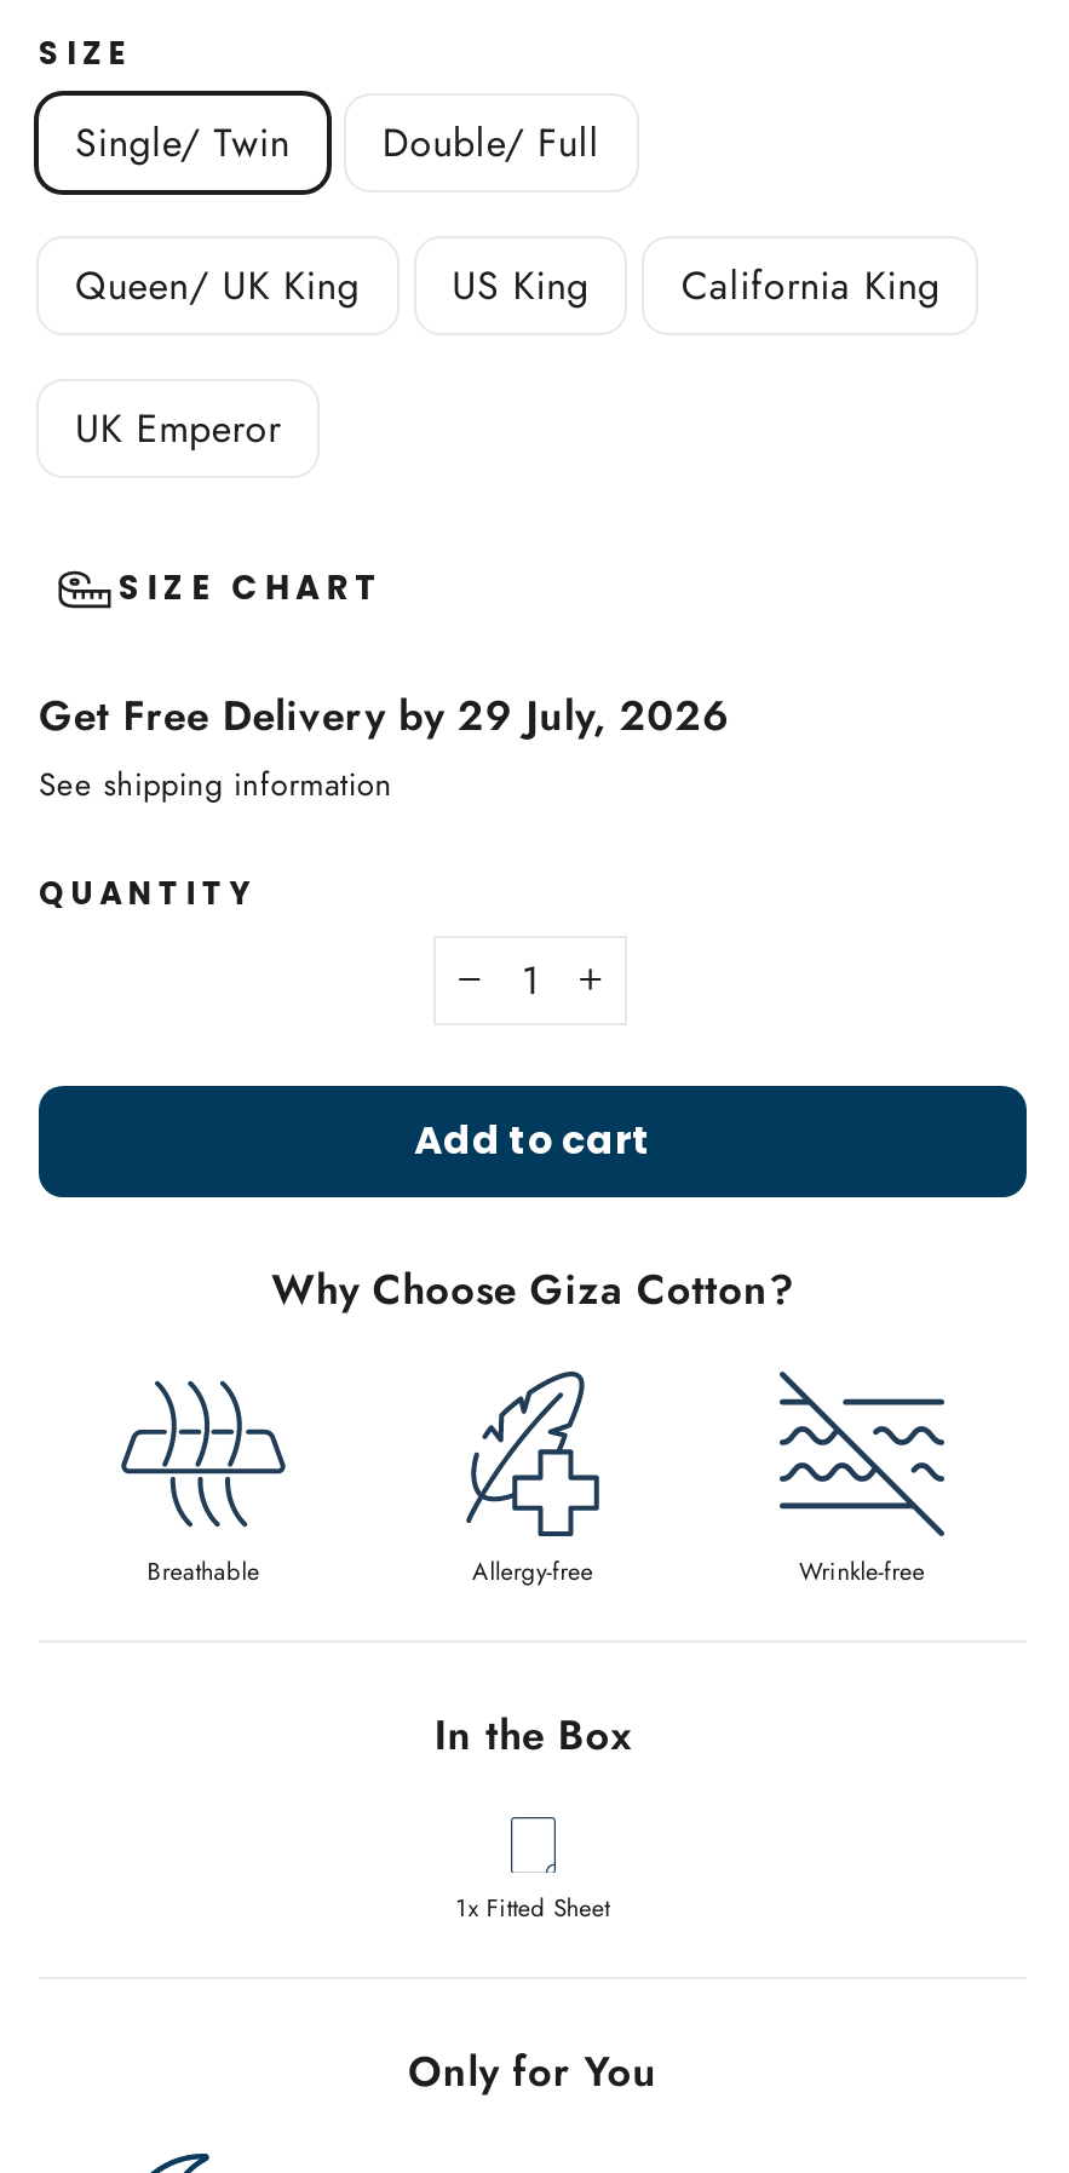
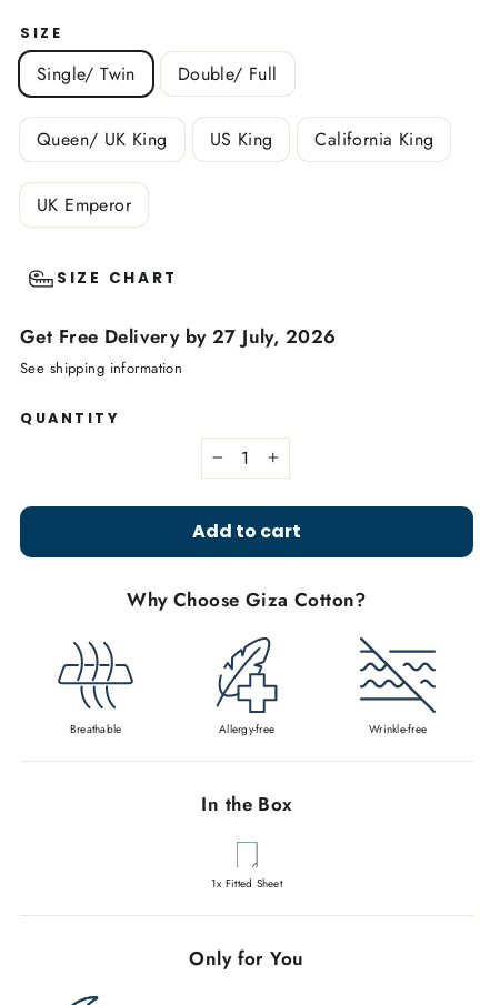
- Get Free Delivery by 29 July, 2026
+ Get Free Delivery by 27 July, 2026
